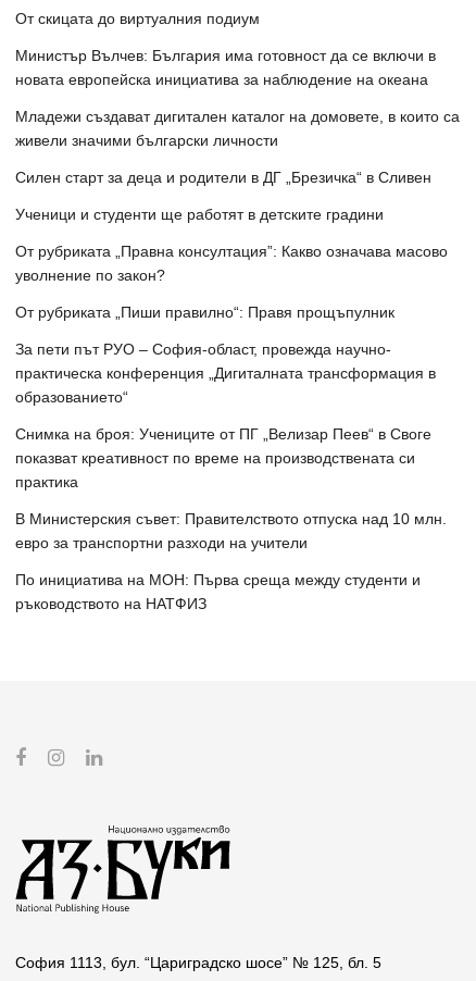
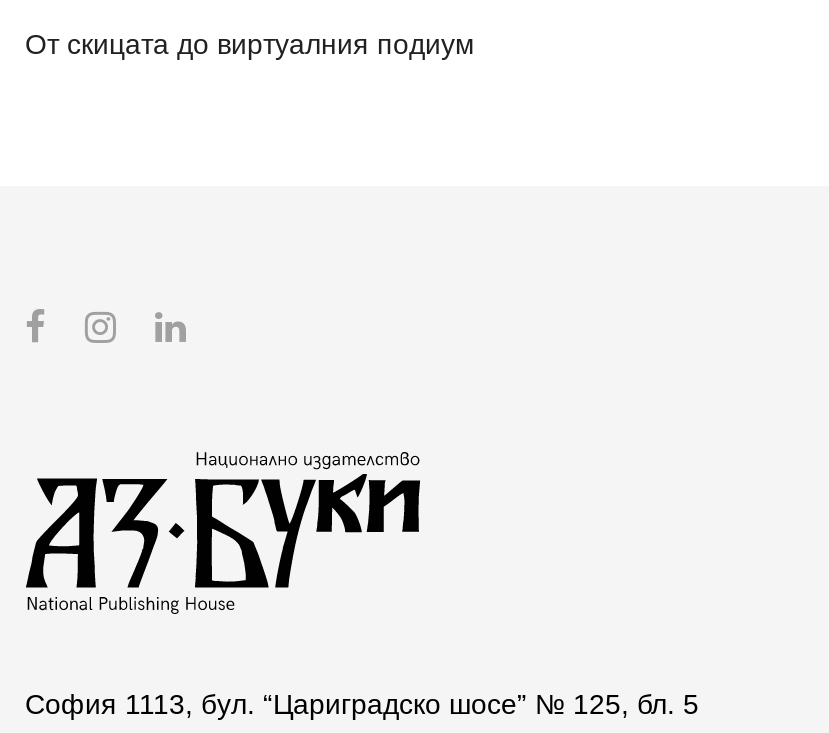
- Министър Вълчев: България има готовност да се включи в
- новата европейска инициатива за наблюдение на океана
- Младежи създават дигитален каталог на домовете, в които са
- живели значими български личности
- Силен старт за деца и родители в ДГ „Брезичка“ в Сливен
- Ученици и студенти ще работят в детските градини
- От рубриката „Правна консултация”: Какво означава масово
- уволнение по закон?
- От рубриката „Пиши правилно“: Правя прощъпулник
- За пети път РУО – София-област, провежда научно-
- практическа конференция „Дигиталната трансформация в
- образованието“
- Снимка на броя: Учениците от ПГ „Велизар Пеев“ в Своге
- показват креативност по време на производствената си
- практика
- В Министерския съвет: Правителството отпуска над 10 млн.
- евро за транспортни разходи на учители
- По инициатива на МОН: Първа среща между студенти и
- ръководството на НАТФИЗ
